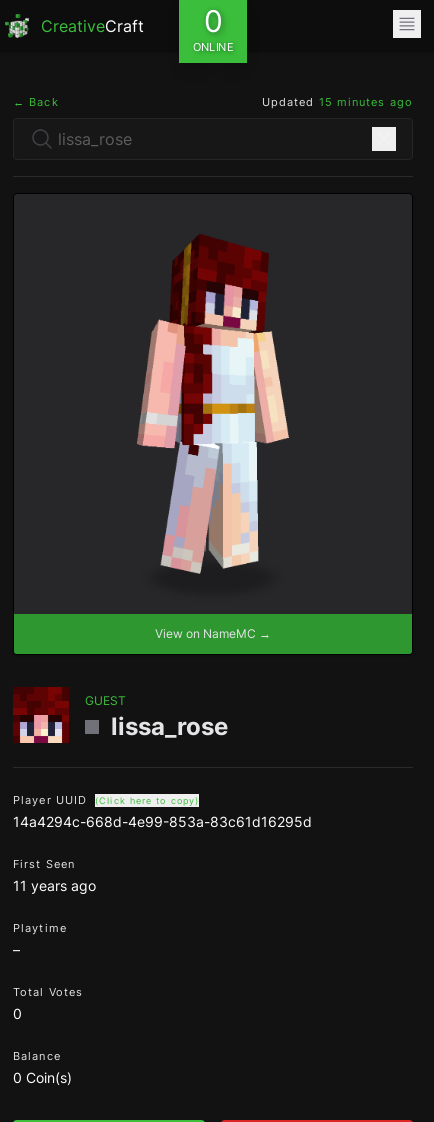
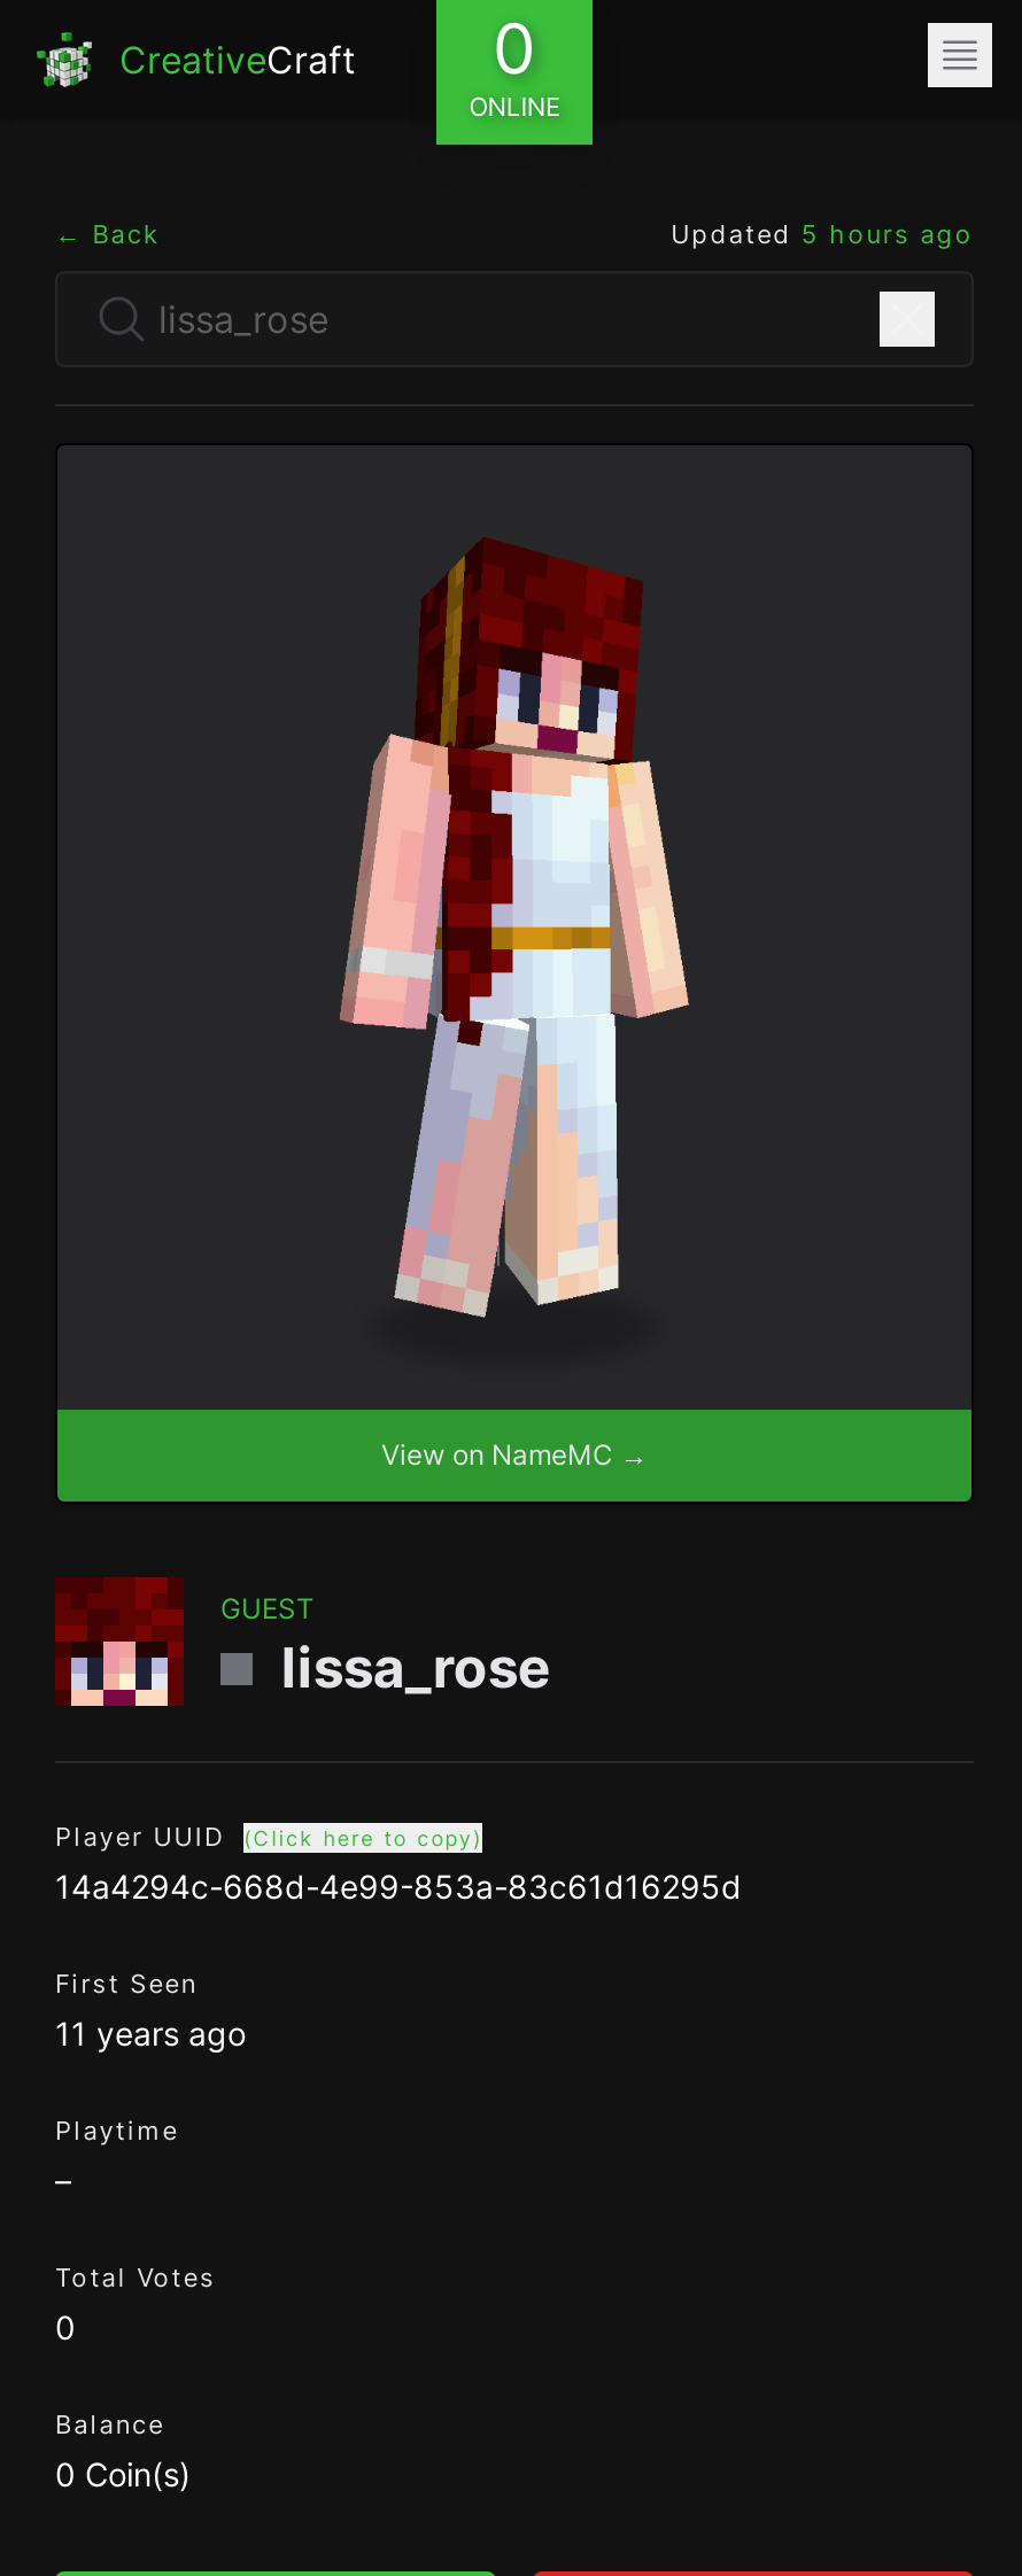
- Updated 15 minutes ago
+ Updated 5 hours ago
